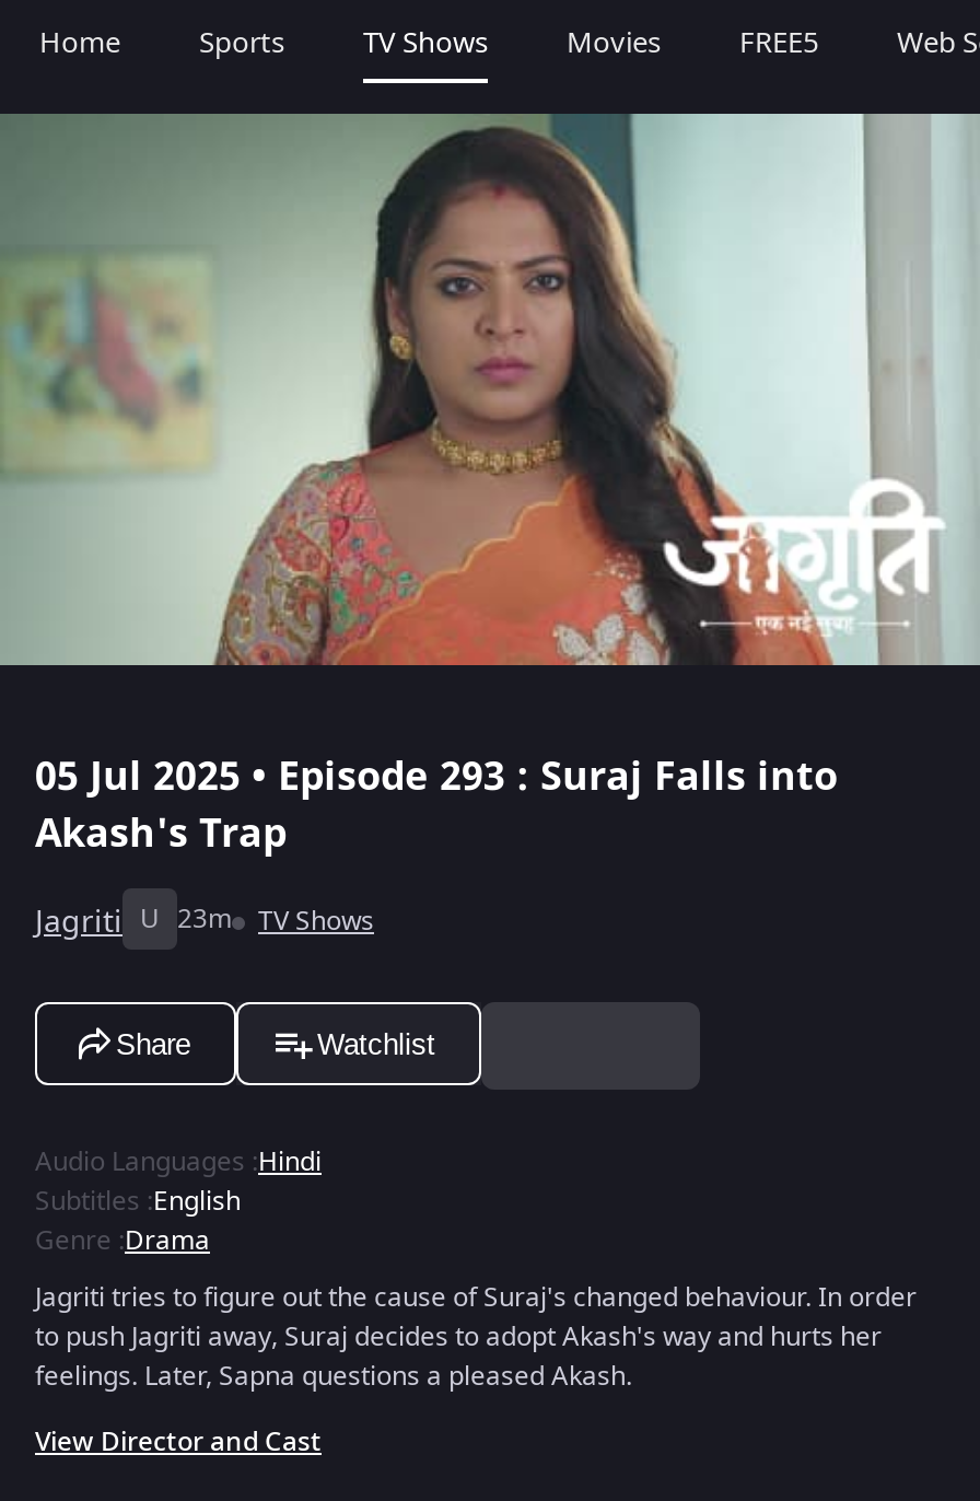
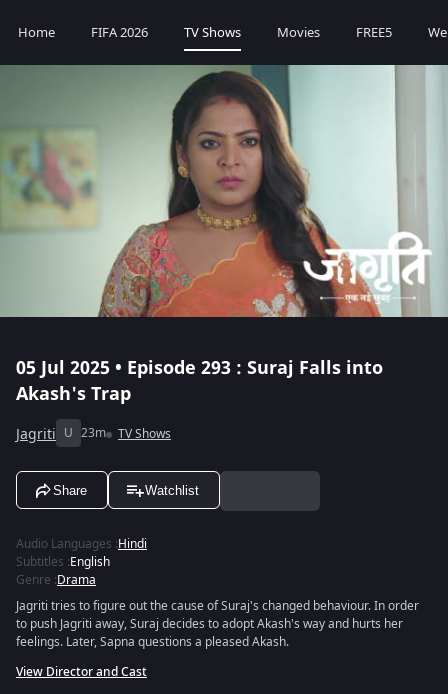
- Sports
+ FIFA 2026
